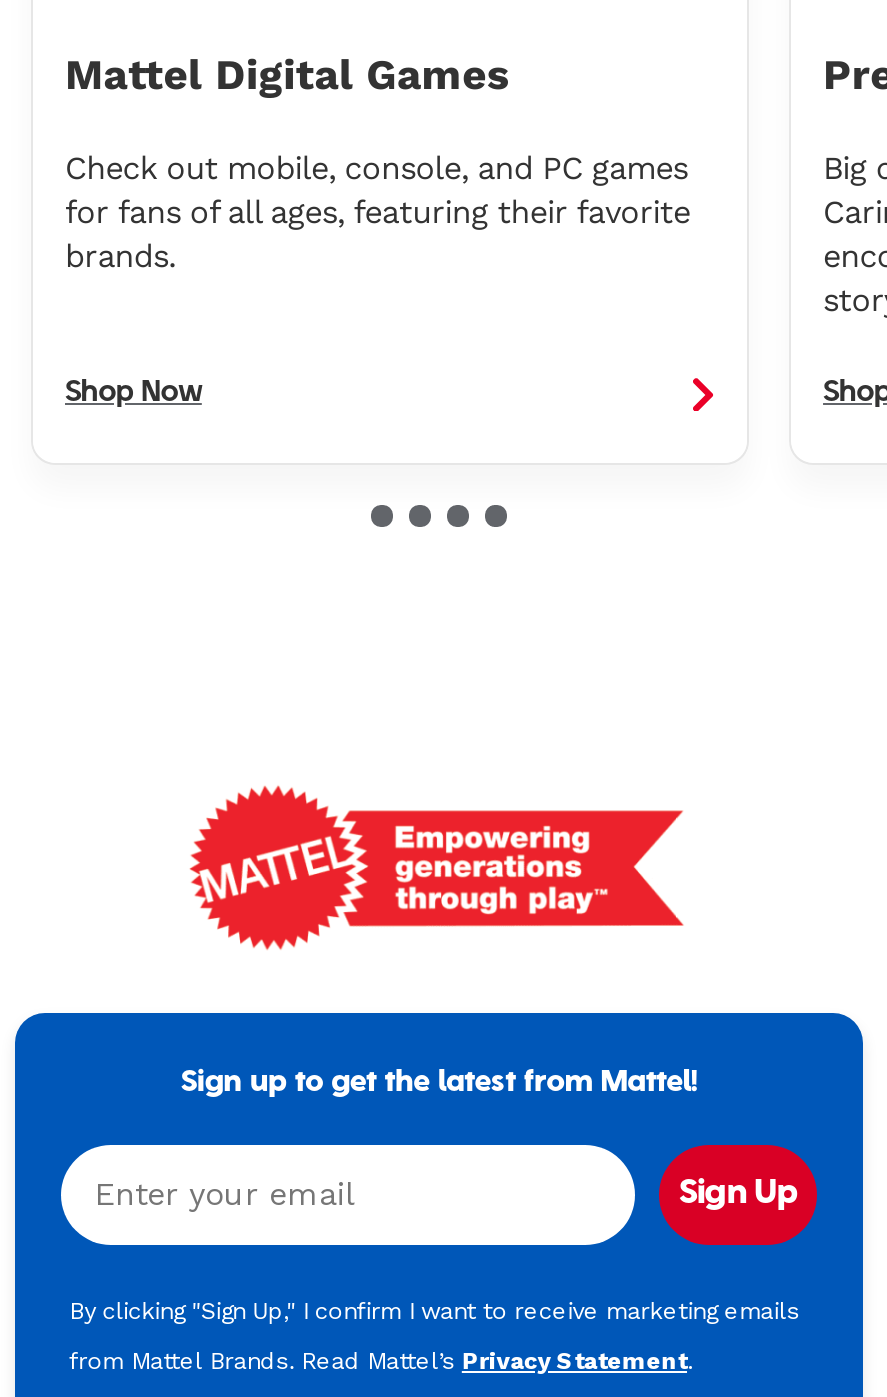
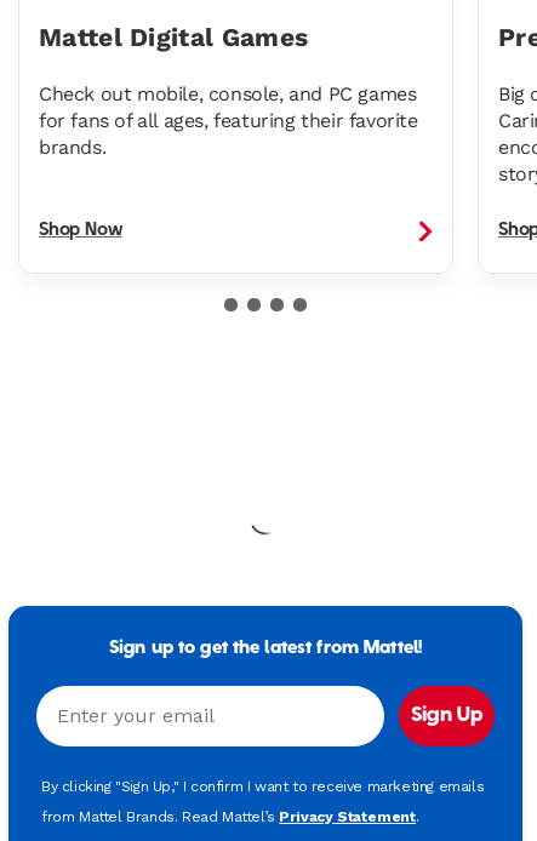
- [image]
